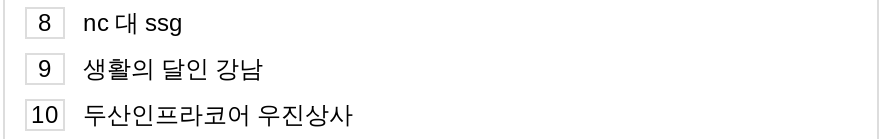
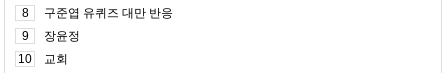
- nc 대 ssg
+ 구준엽 유퀴즈 대만 반응

- 생활의 달인 강남
+ 장윤정

- 두산인프라코어 우진상사
+ 교회
